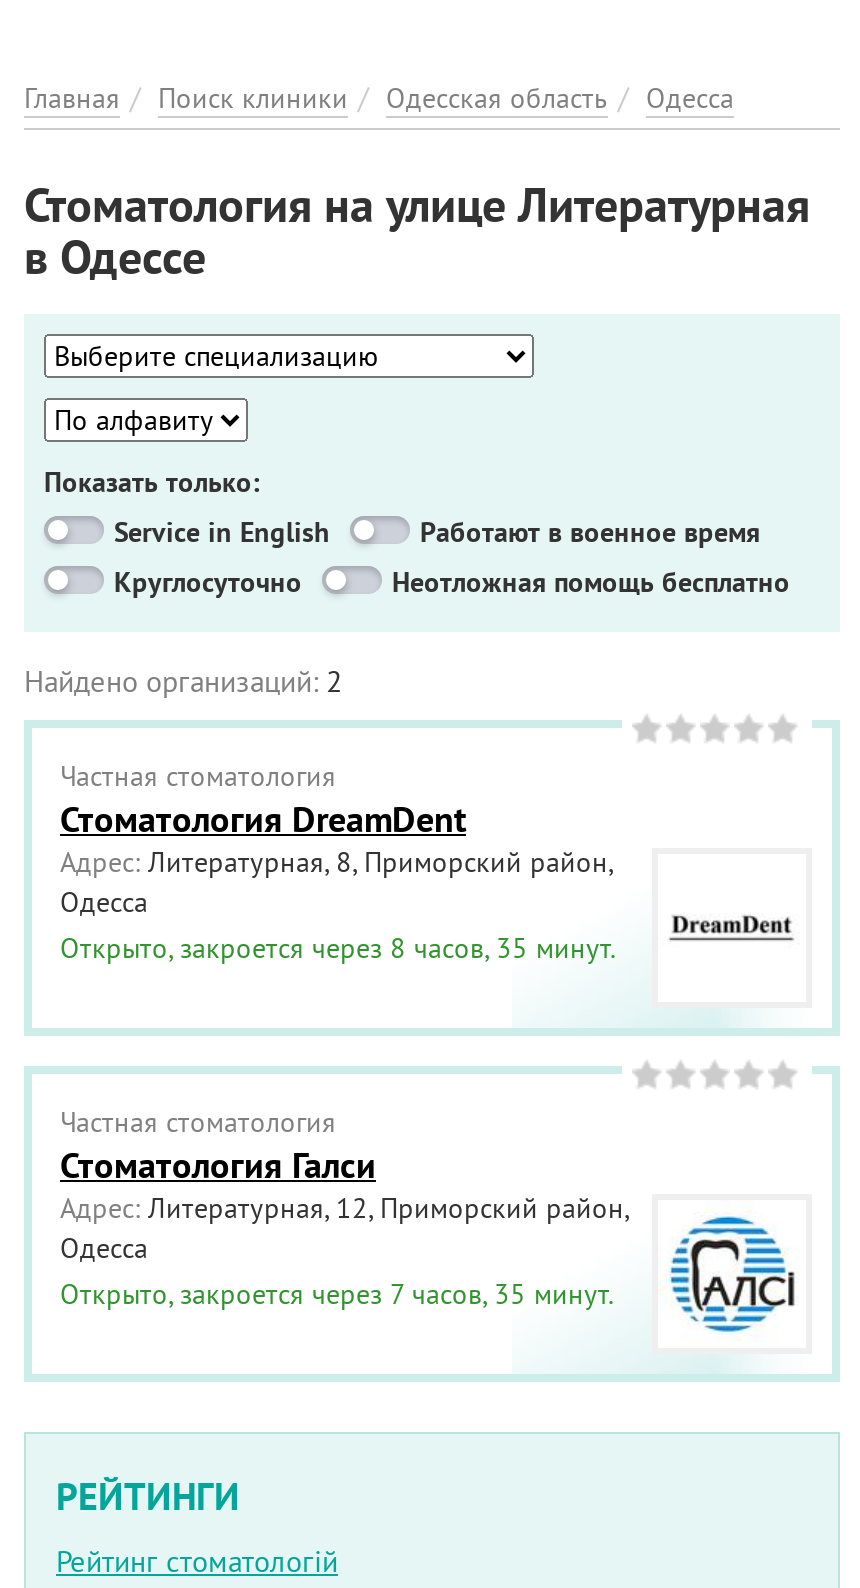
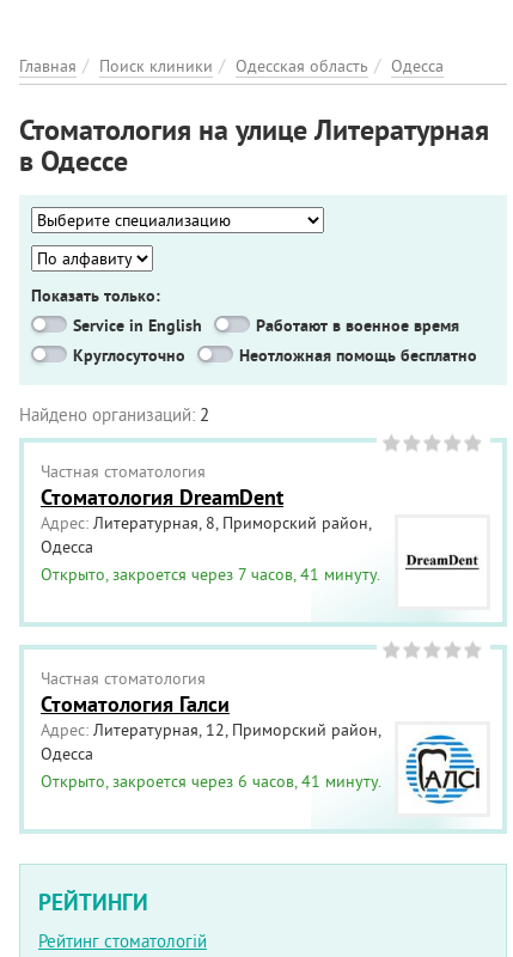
- Открыто, закроется через 8 часов, 35 минут.
+ Открыто, закроется через 7 часов, 41 минуту.

- Открыто, закроется через 7 часов, 35 минут.
+ Открыто, закроется через 6 часов, 41 минуту.
